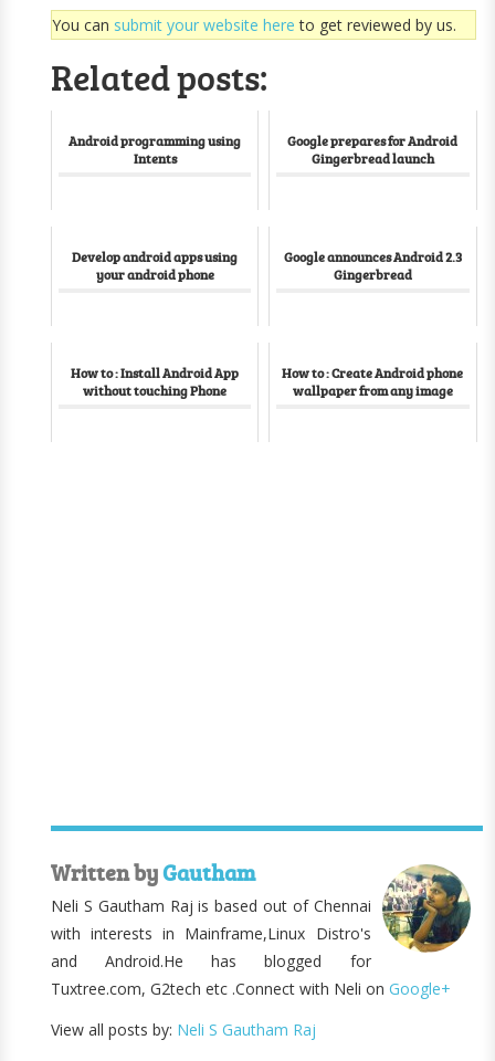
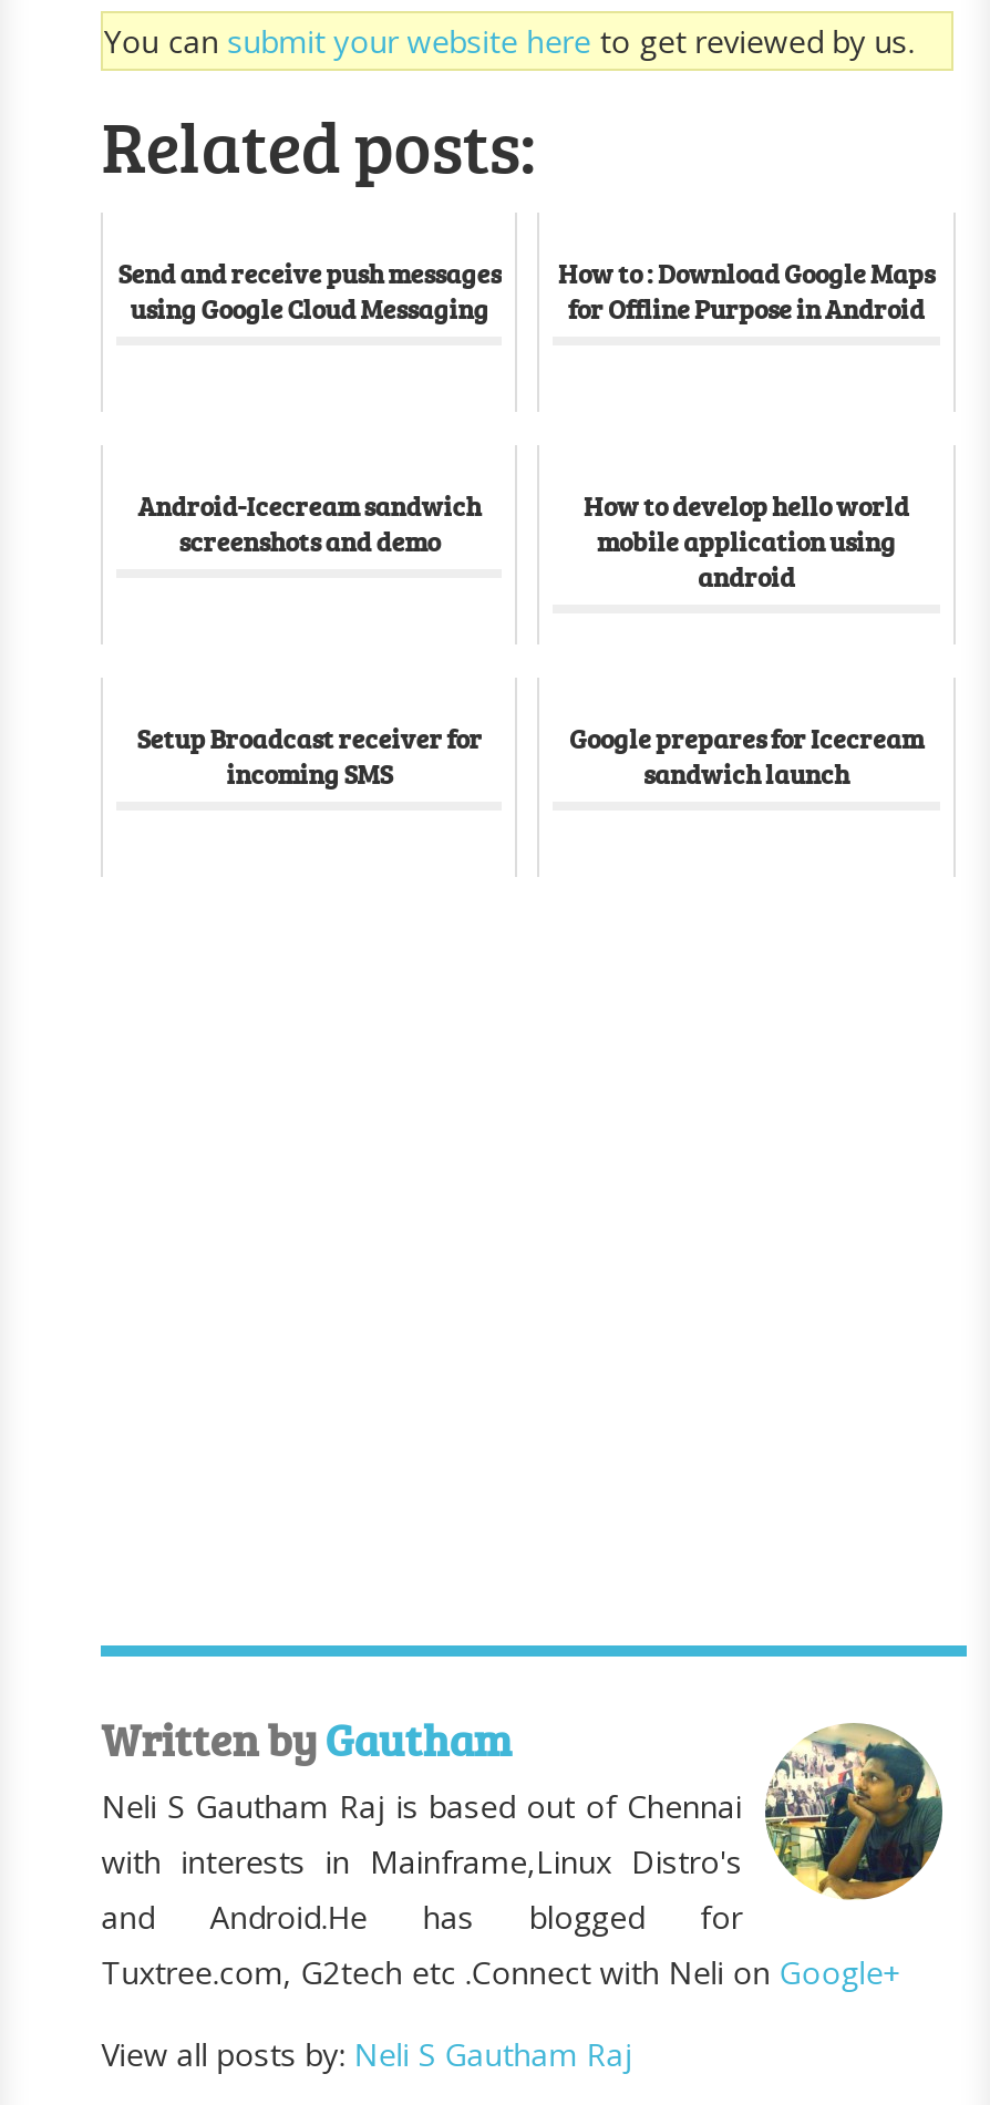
- Android programming using
- Intents
+ Send and receive push messages
+ using Google Cloud Messaging

- Google prepares for Android
- Gingerbread launch
+ How to : Download Google Maps
+ for Offline Purpose in Android

- Develop android apps using
- your android phone
+ Android-Icecream sandwich
+ screenshots and demo

- Google announces Android 2.3
- Gingerbread
+ How to develop hello world
+ mobile application using
+ android

- How to : Install Android App
- without touching Phone
+ Setup Broadcast receiver for
+ incoming SMS

- How to : Create Android phone
- wallpaper from any image
+ Google prepares for Icecream
+ sandwich launch
